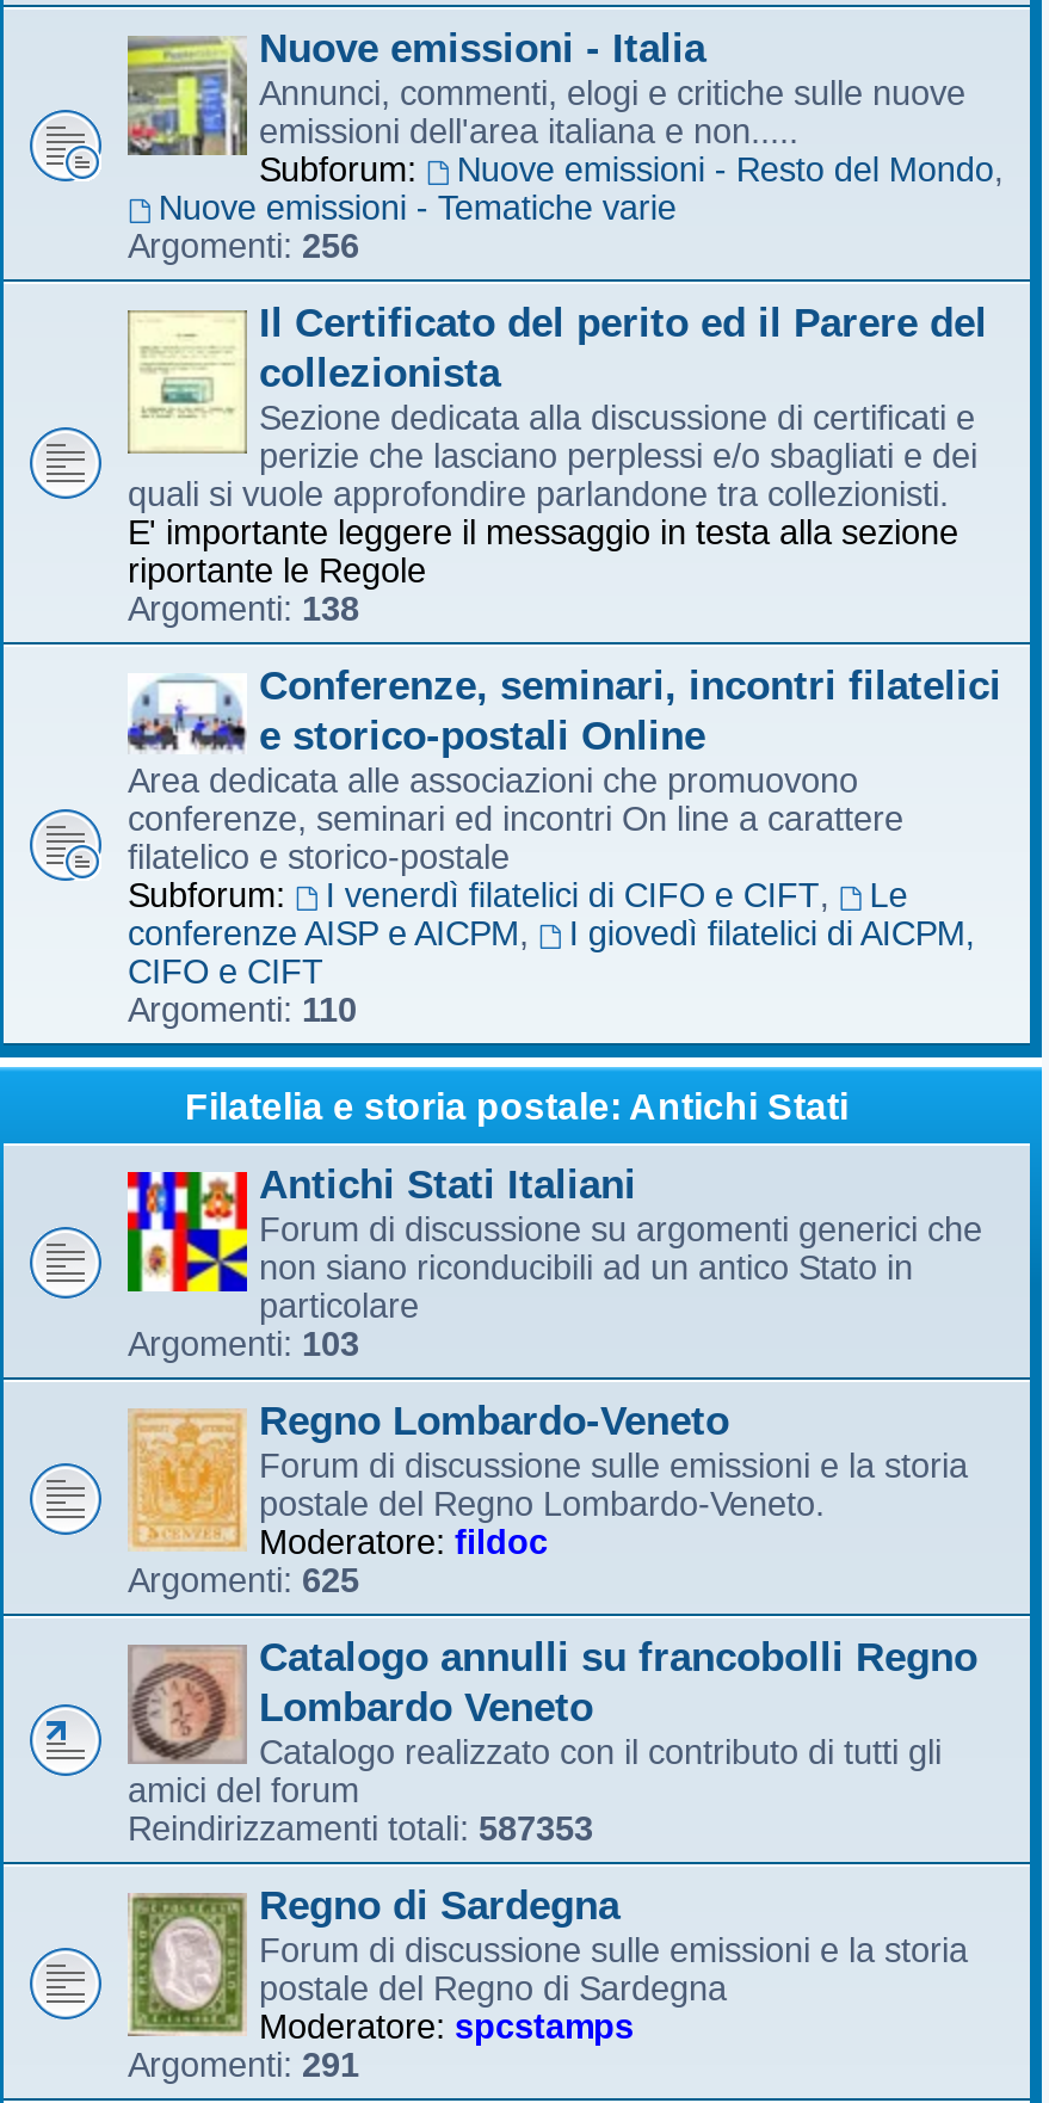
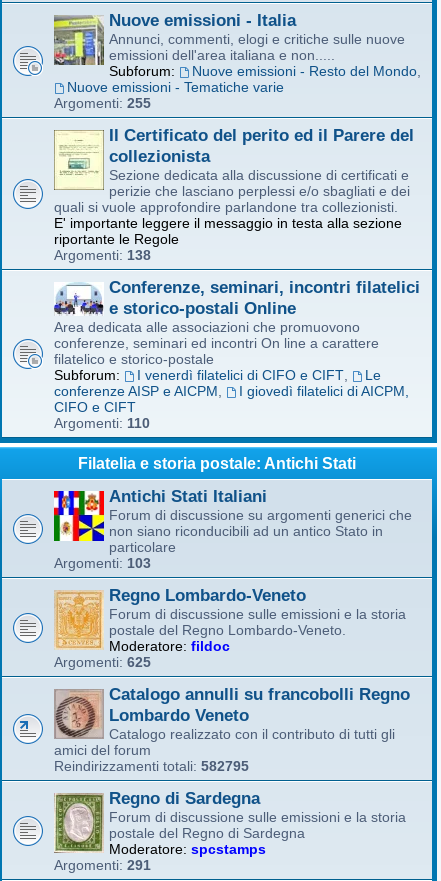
- Argomenti: 256
+ Argomenti: 255

- Reindirizzamenti totali: 587353
+ Reindirizzamenti totali: 582795
